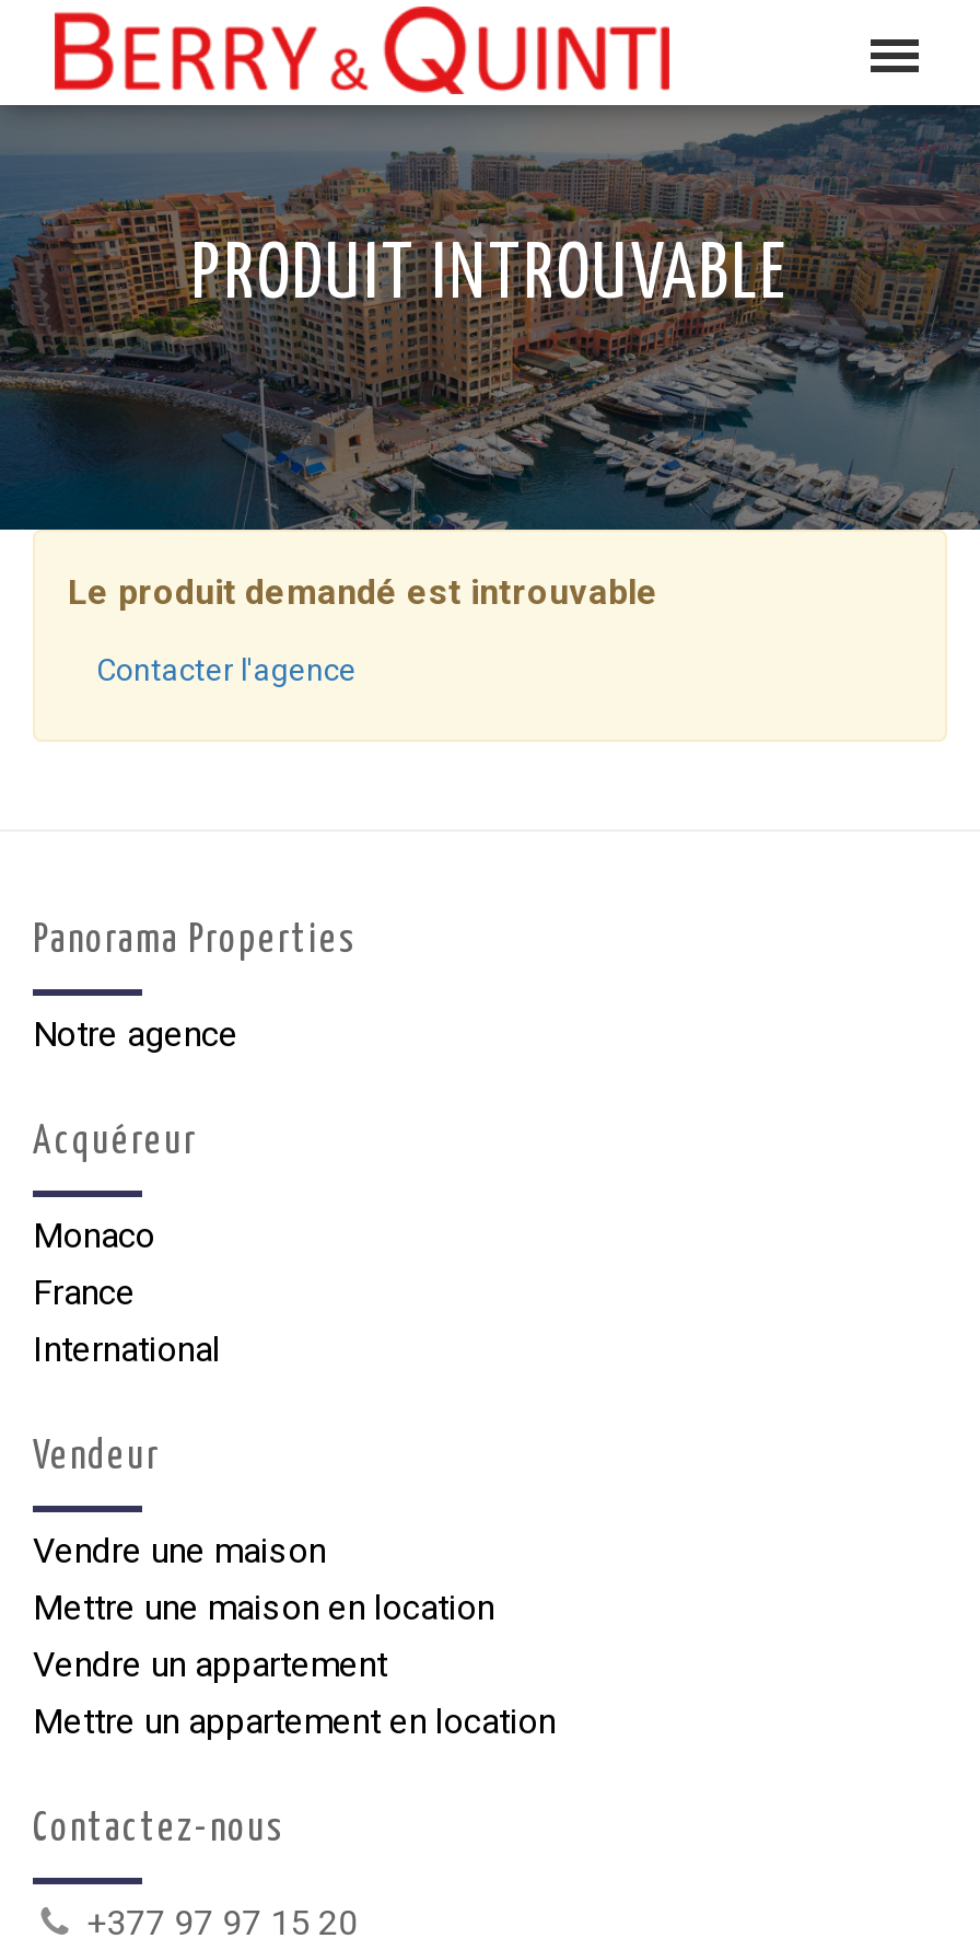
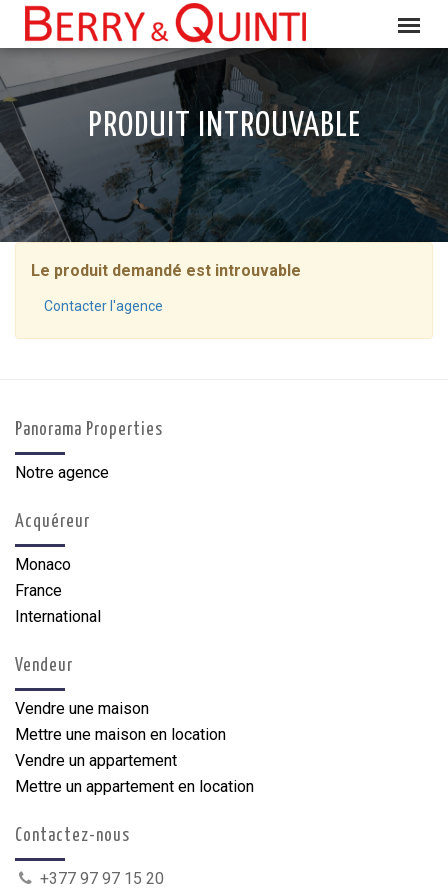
- [image]
+ [image]
